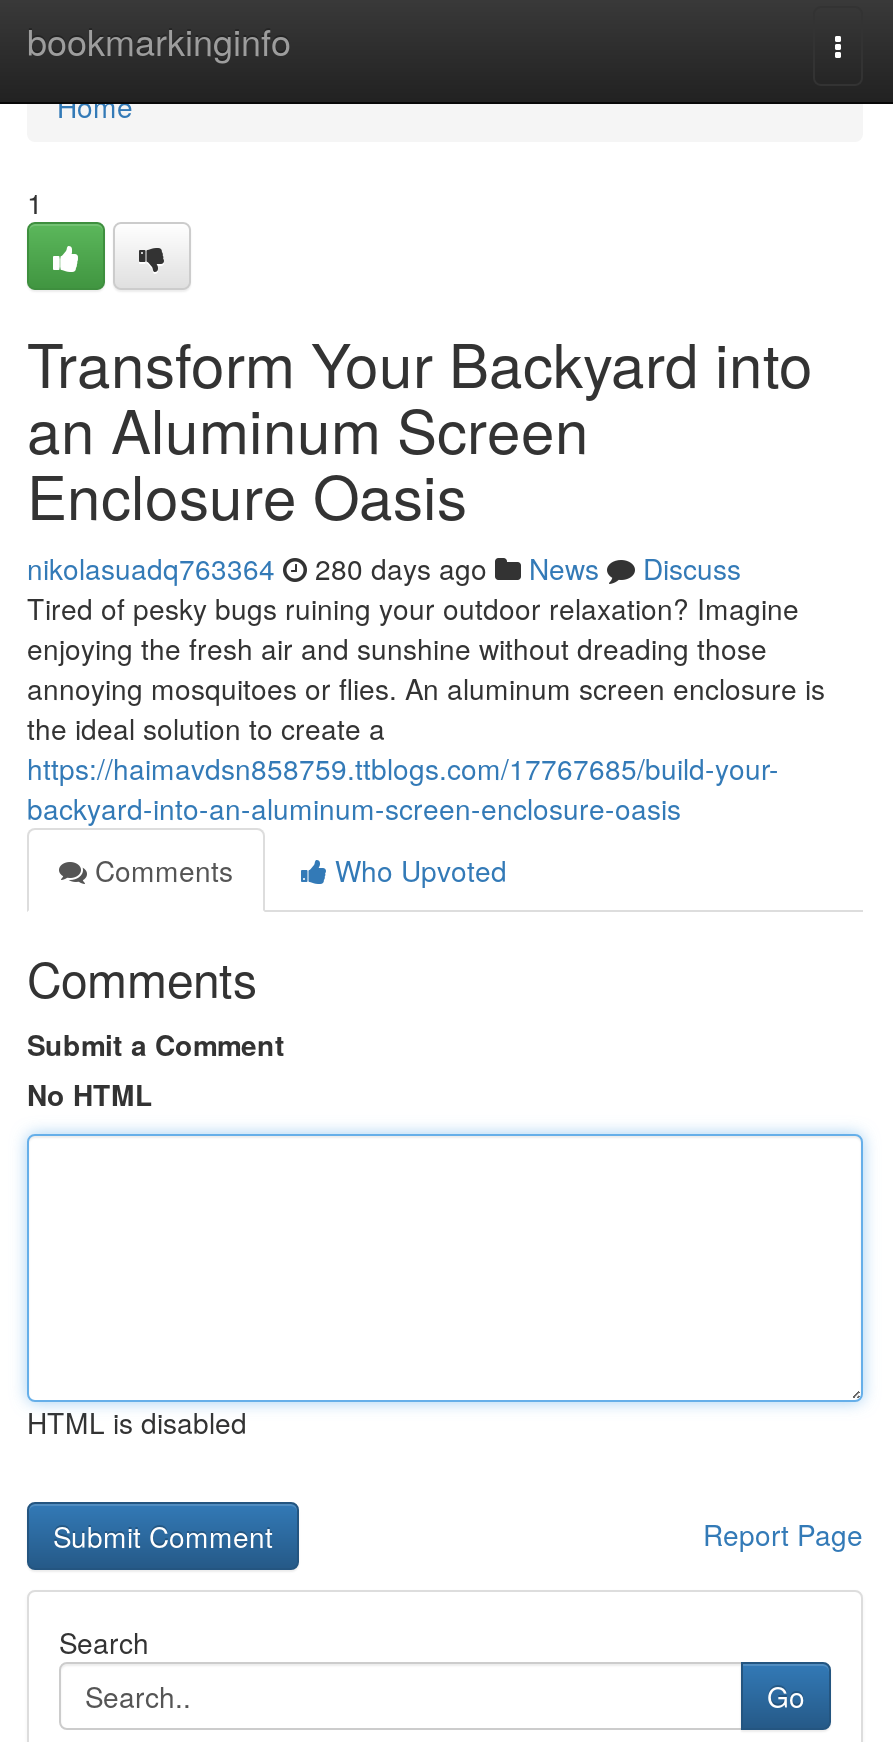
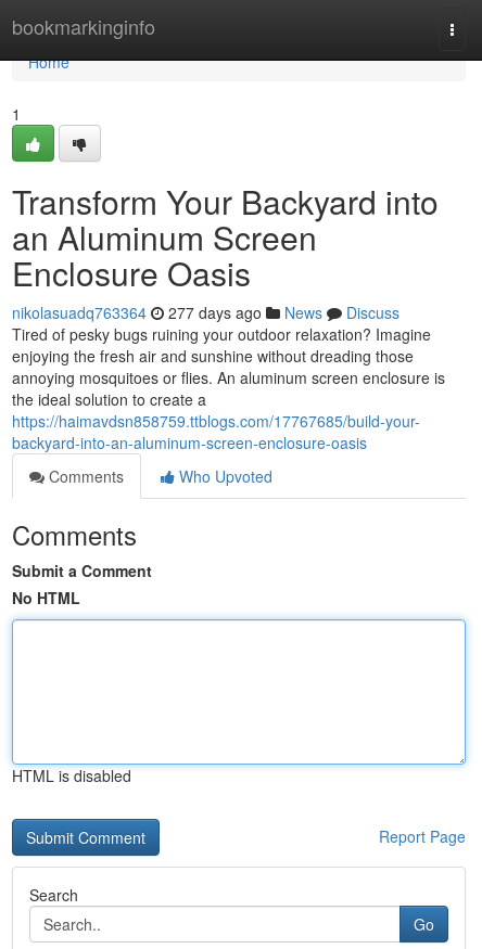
- nikolasuadq763364 280 days ago News Discuss
+ nikolasuadq763364 277 days ago News Discuss
